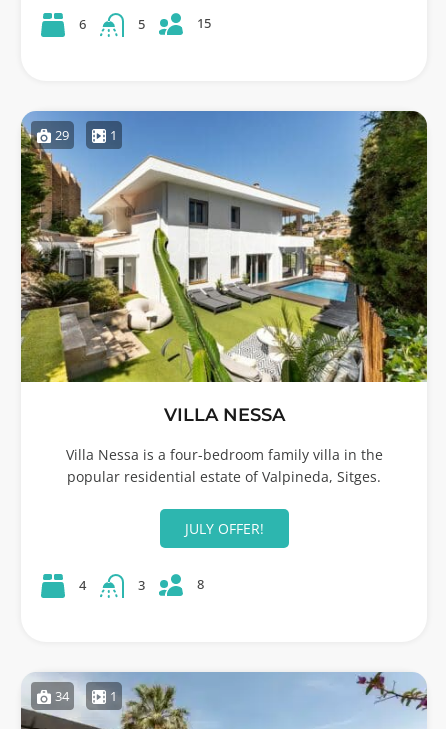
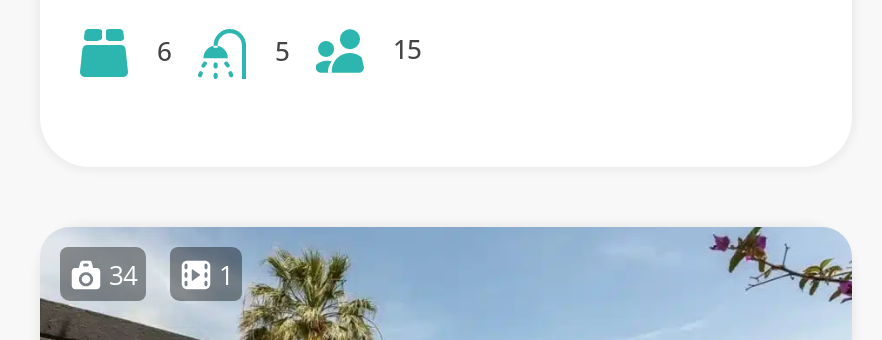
- [image]
- 29
- 1

- VILLA NESSA
- Villa Nessa is a four-bedroom family villa in the
- popular residential estate of Valpineda, Sitges.
- JULY OFFER!
- 4
- 3
- 8
